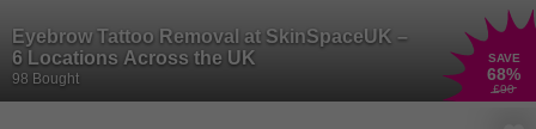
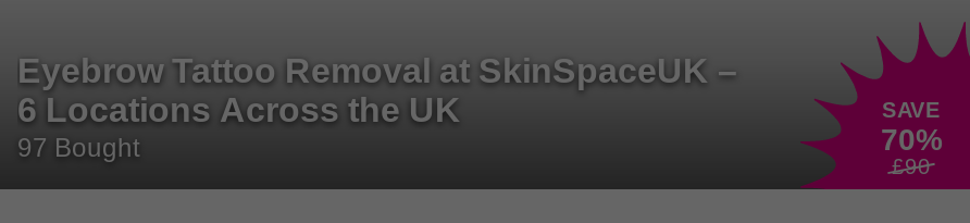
- 98 Bought
+ 97 Bought

- 68%
+ 70%
